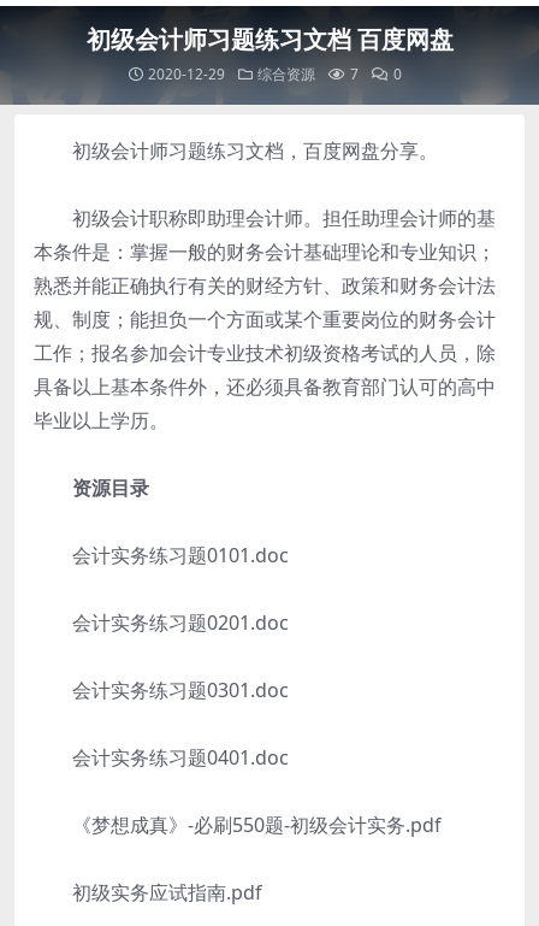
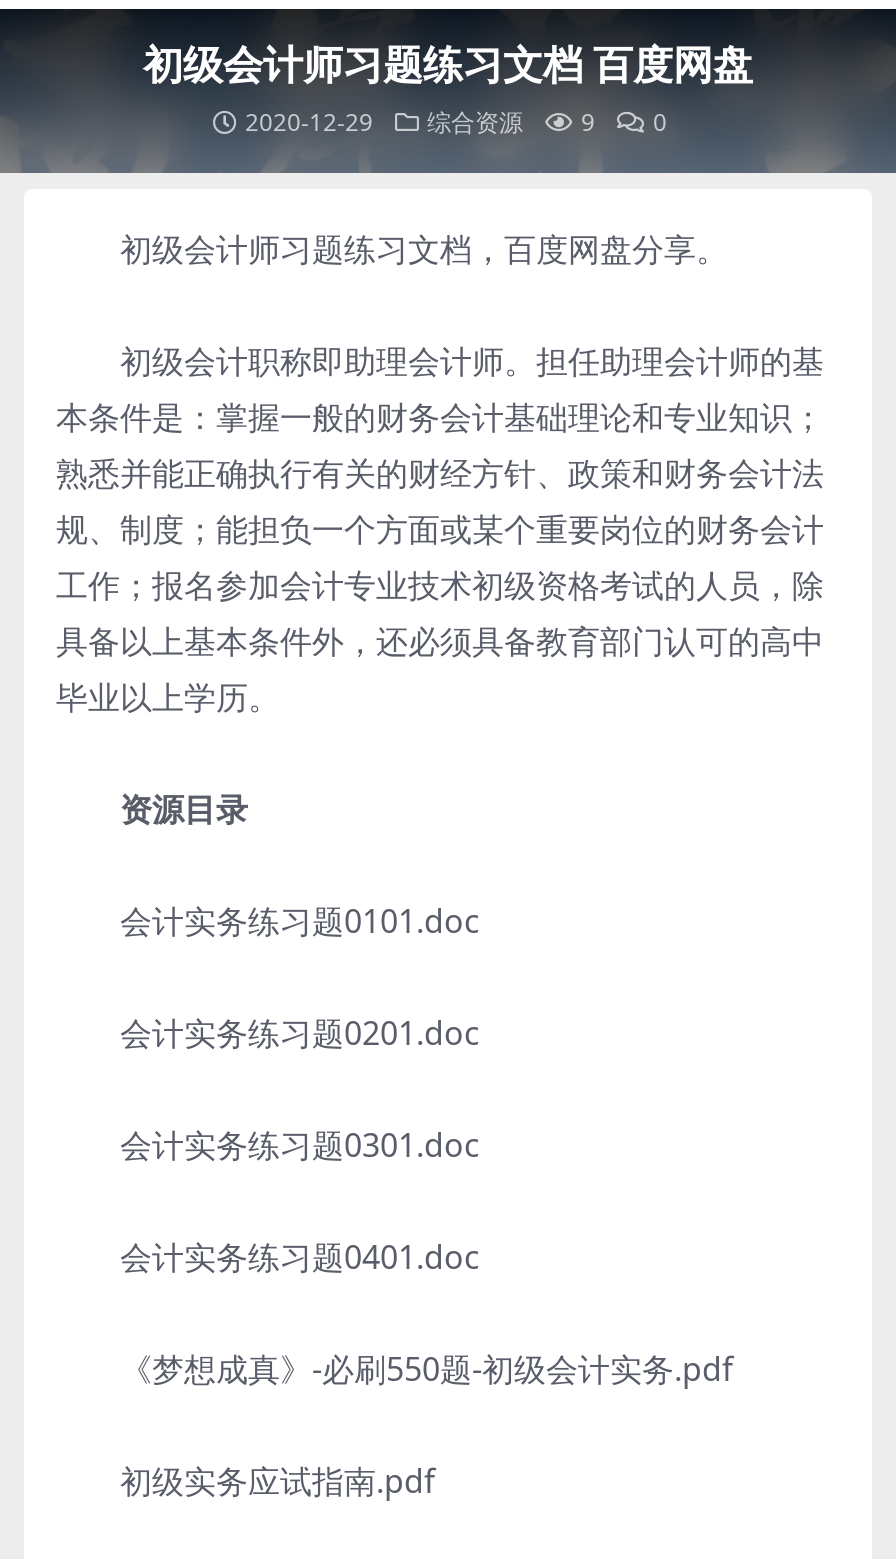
- 2020-12-29 综合资源 7 0
+ 2020-12-29 综合资源 9 0
